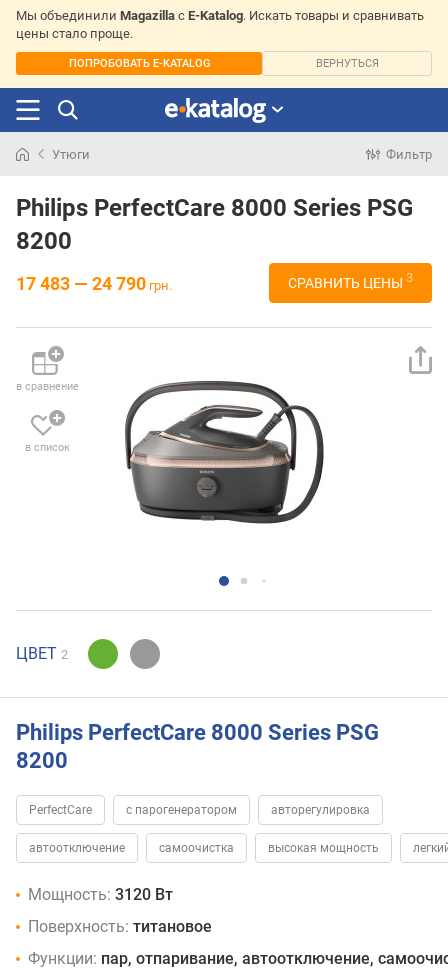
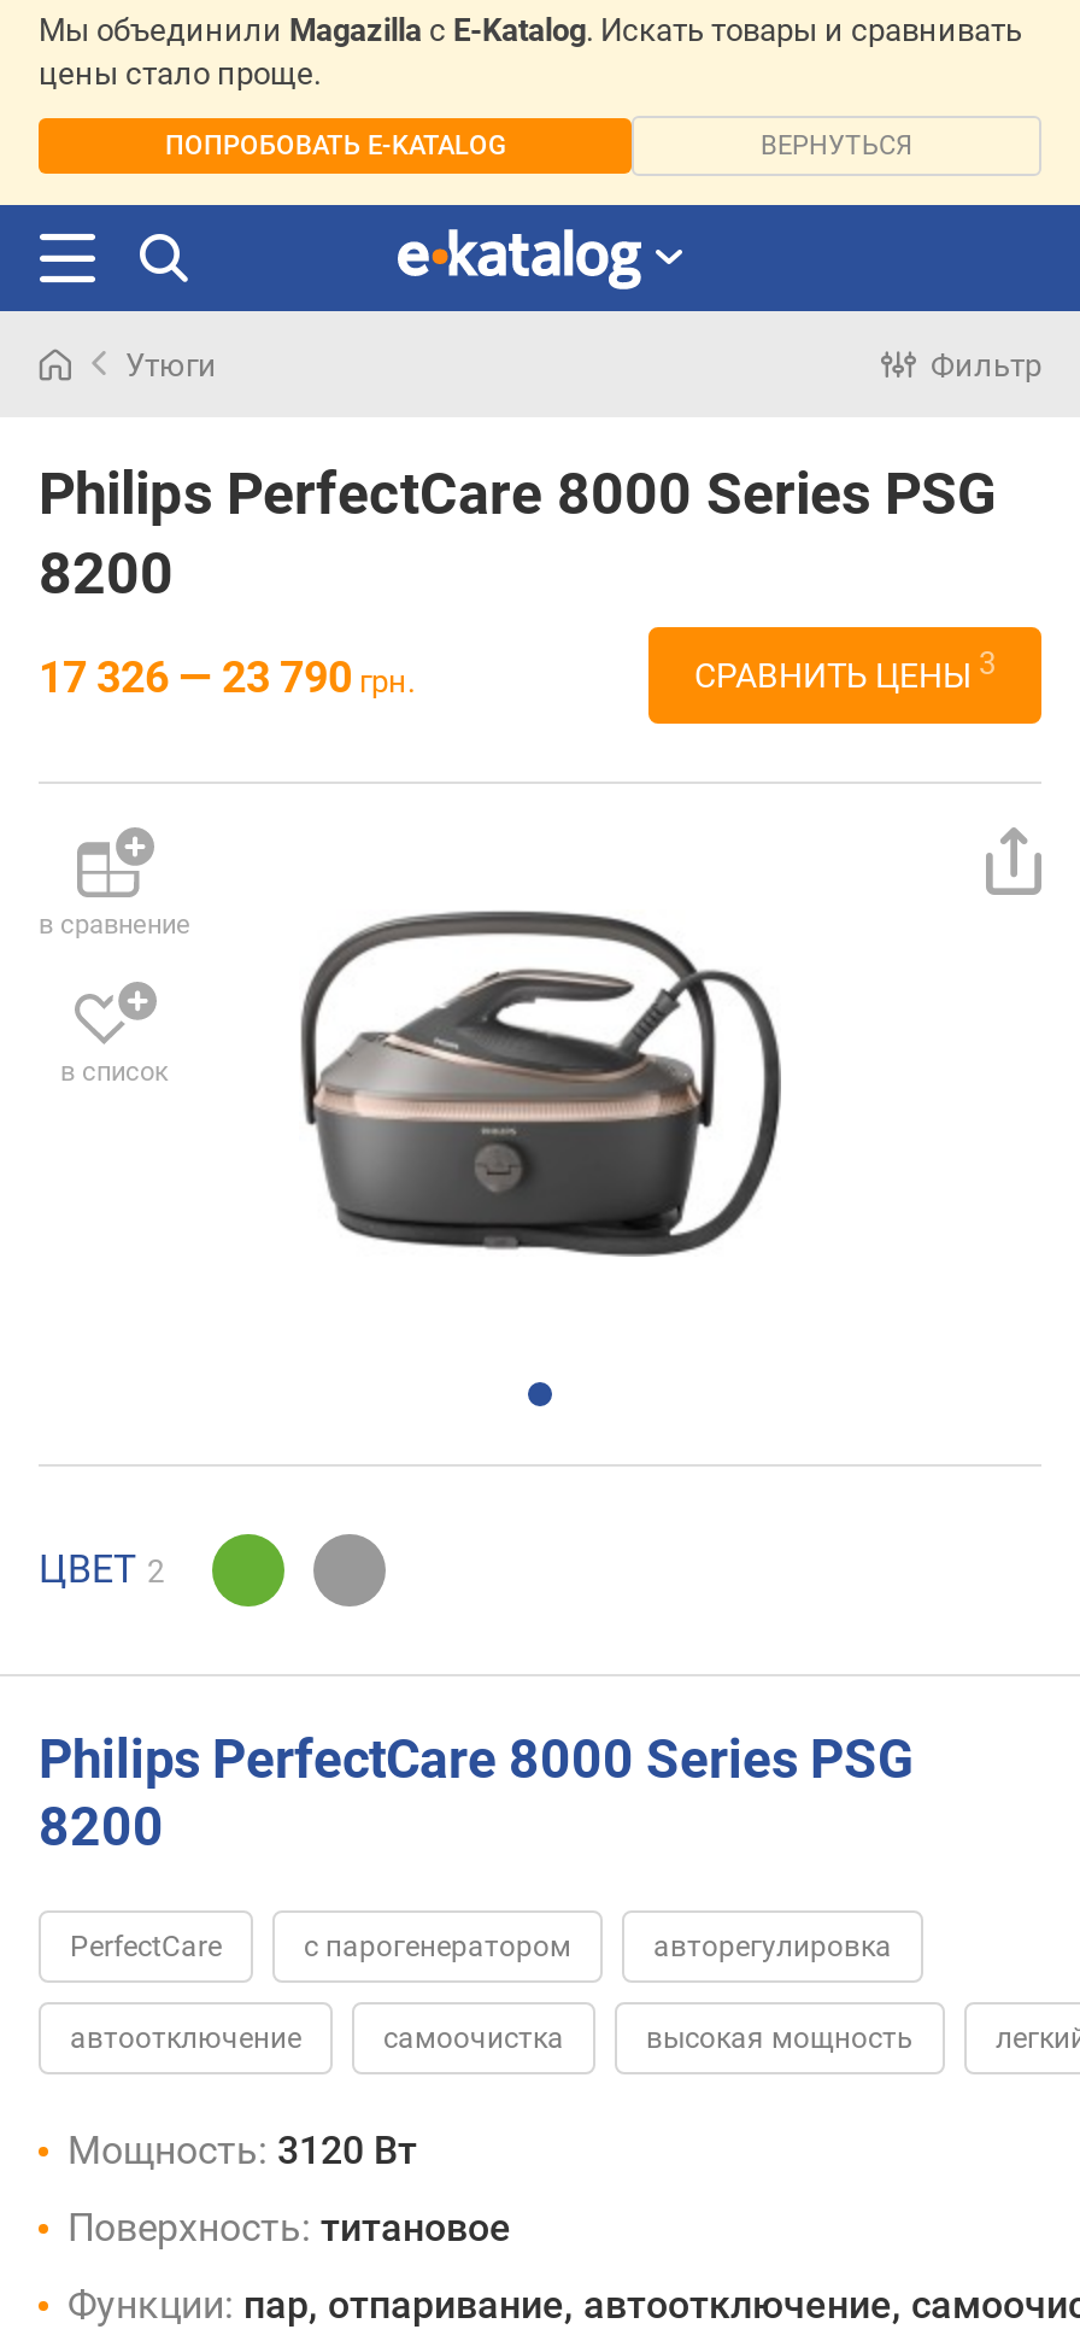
- 17 483 — 24 790 грн.
+ 17 326 — 23 790 грн.
